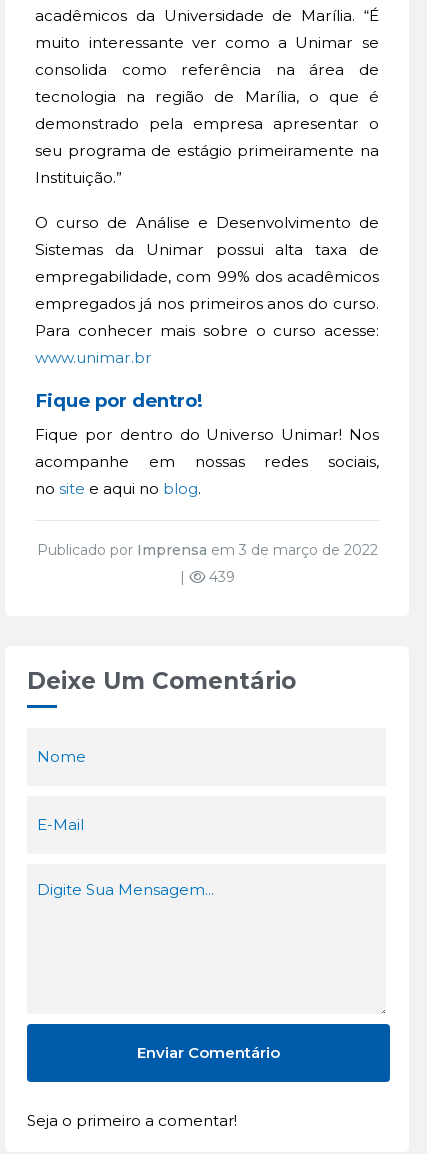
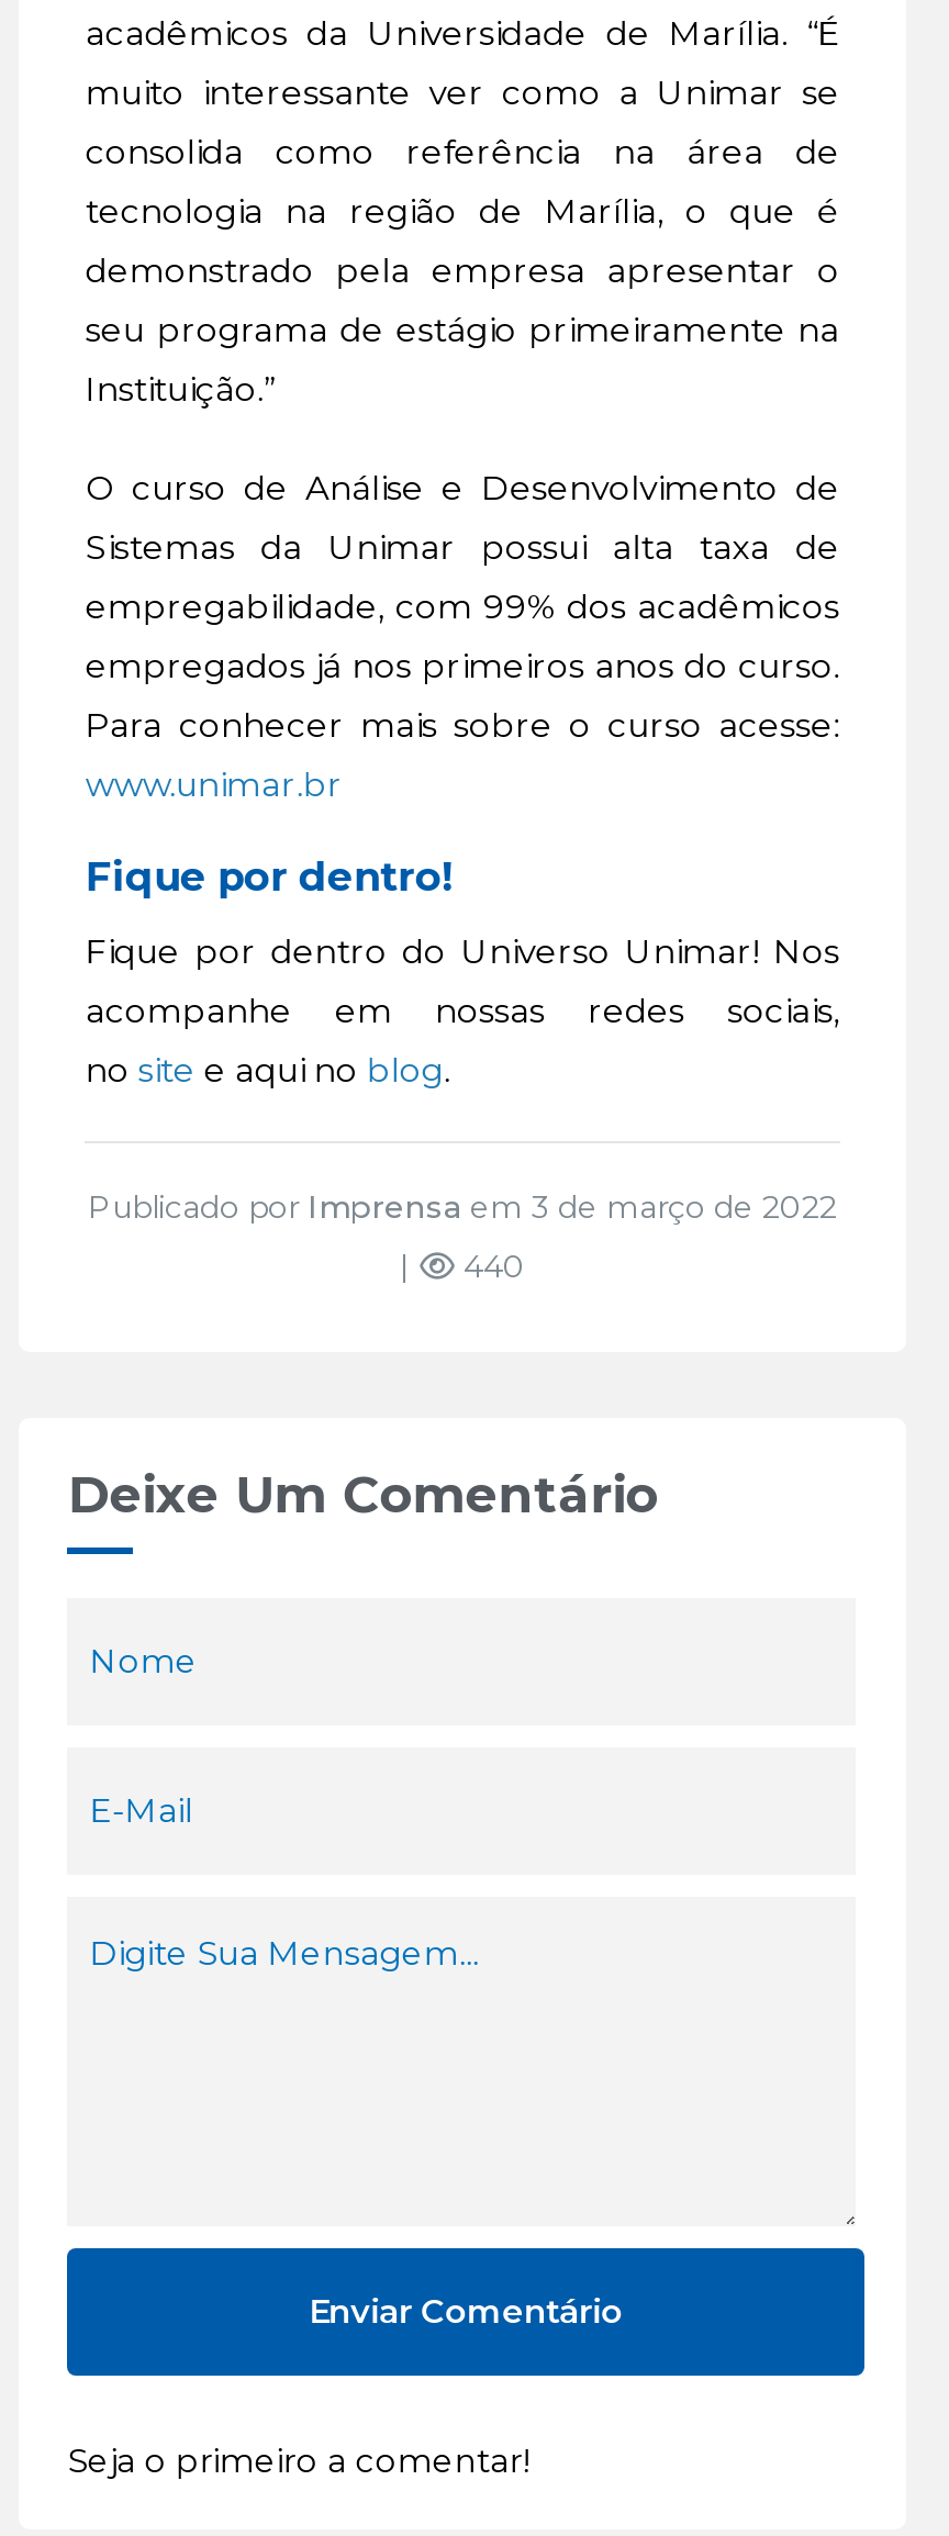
- 439
+ 440
